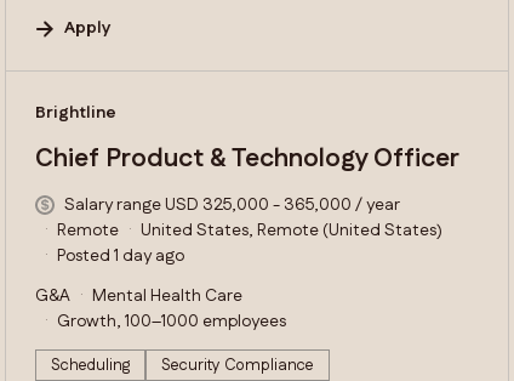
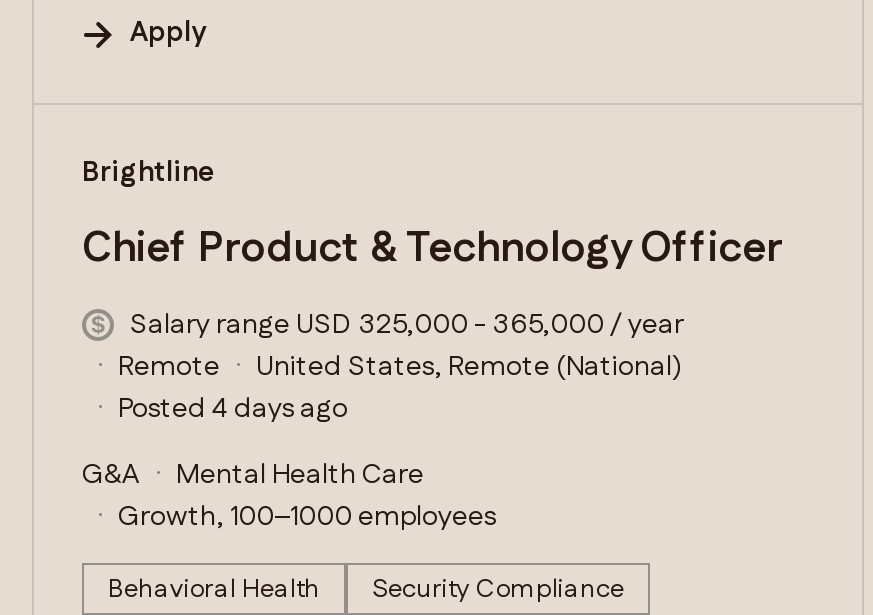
- United States, Remote (United States)
- Posted 1 day ago
+ United States, Remote (National)
+ Posted 4 days ago

- Scheduling
+ Behavioral Health
